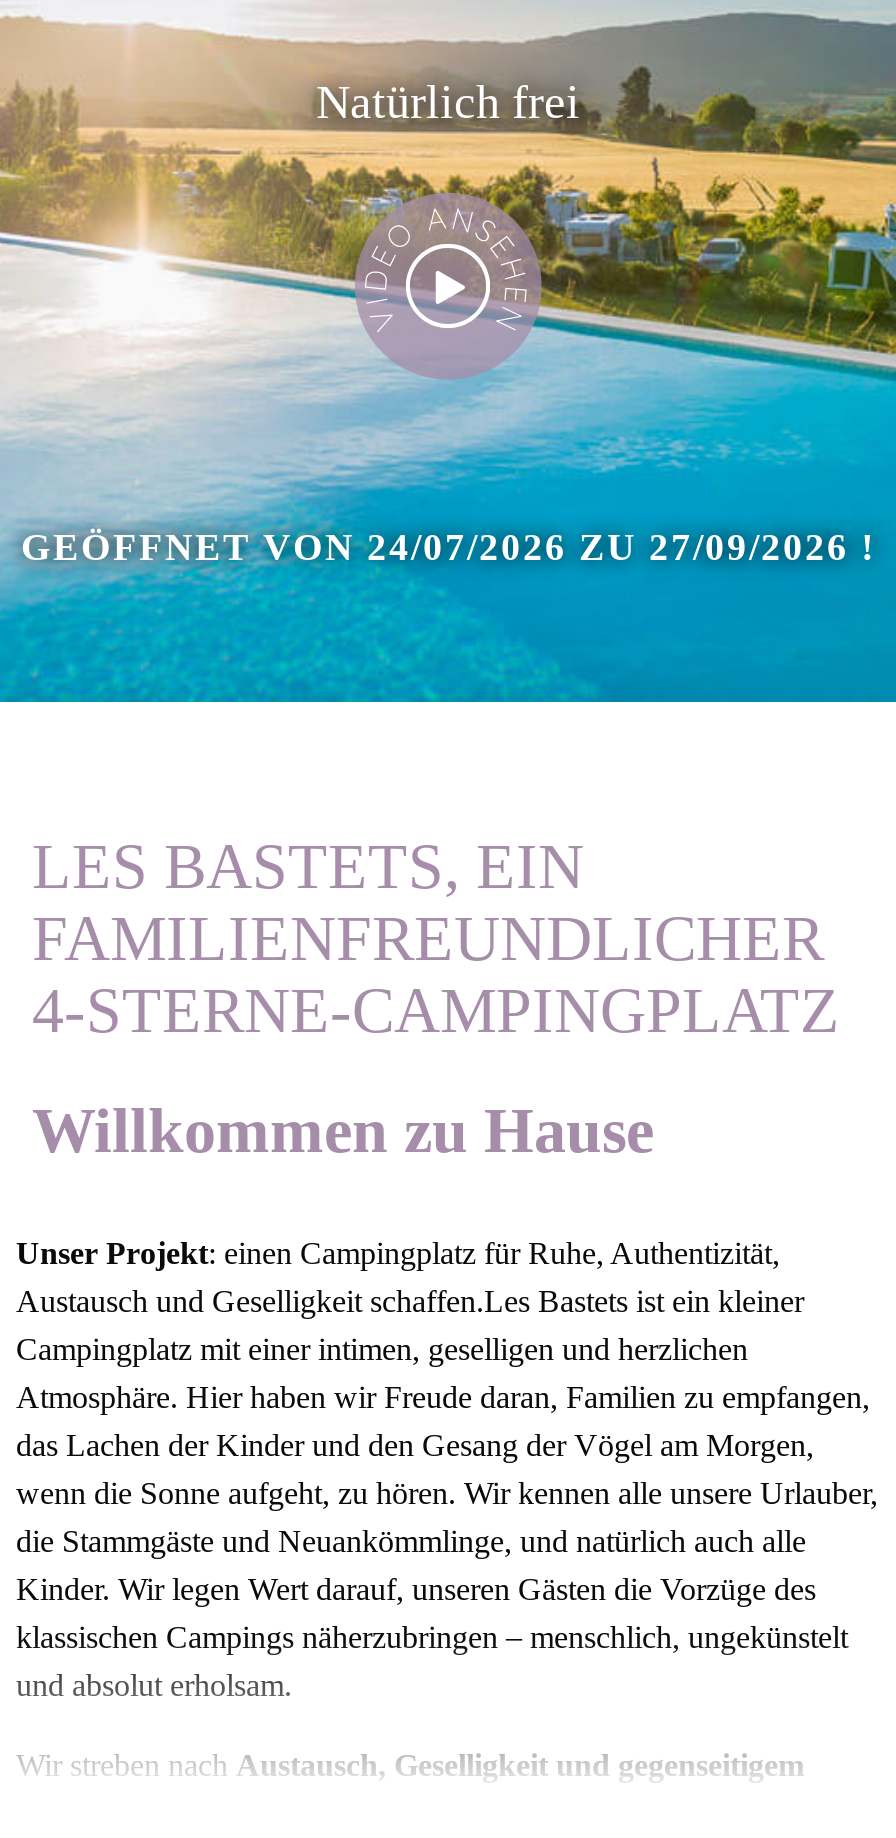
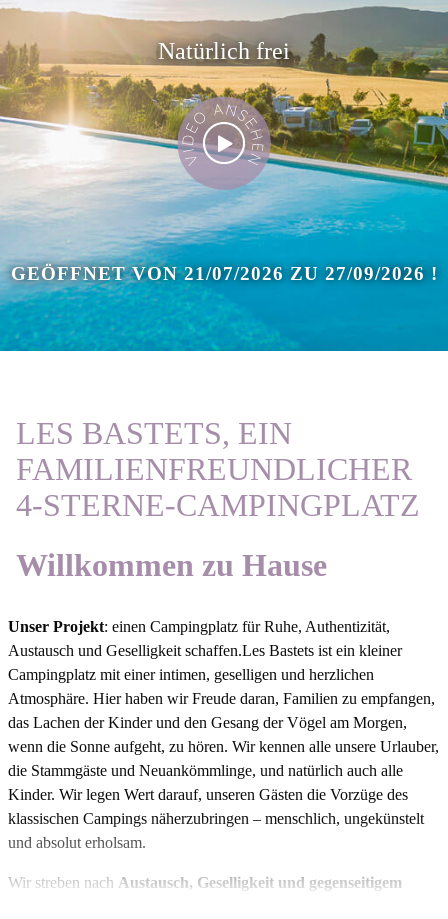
- GEÖFFNET VON 24/07/2026 ZU 27/09/2026 !
+ GEÖFFNET VON 21/07/2026 ZU 27/09/2026 !
